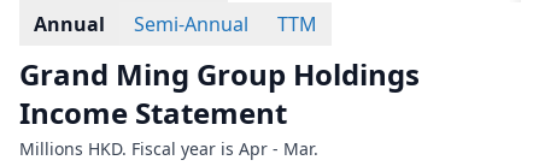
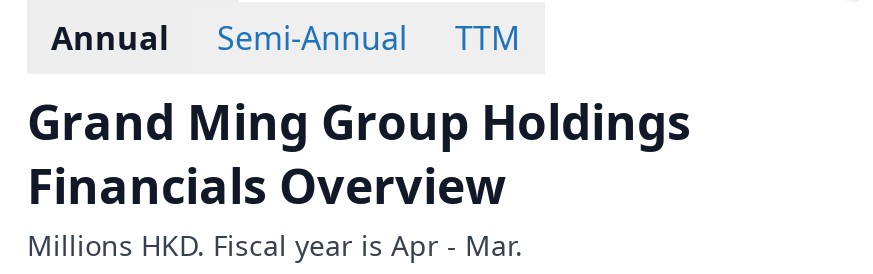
- Income Statement
+ Financials Overview
